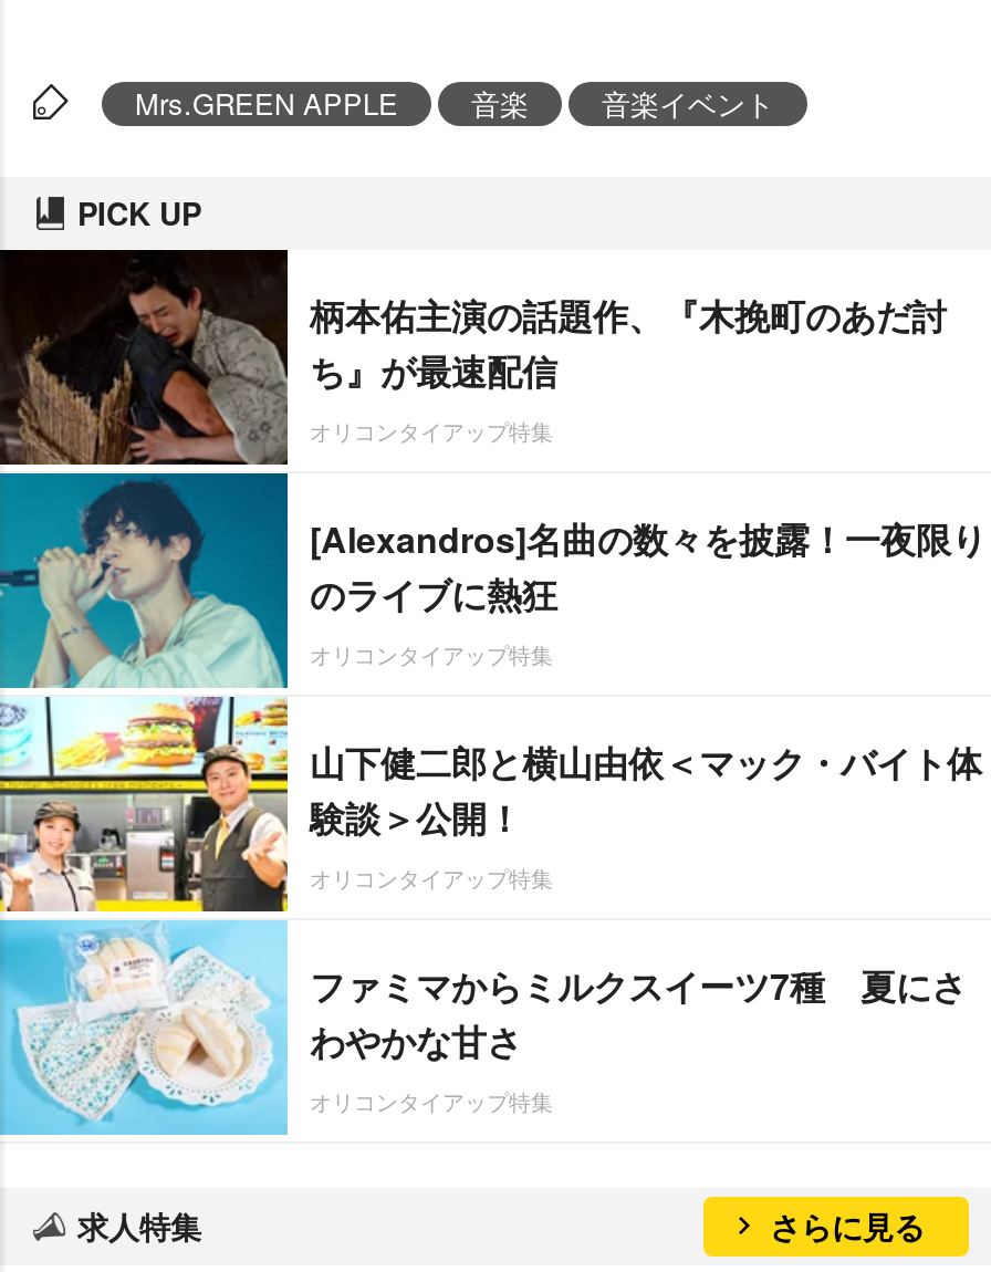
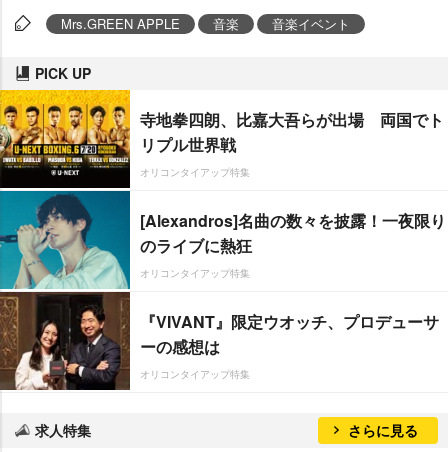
- [image]
- 柄本佑主演の話題作、『木挽町のあだ討
- ち』が最速配信
+ [image]
+ 寺地拳四朗、比嘉大吾らが出場 両国でト
+ リプル世界戦

- [image]
- 山下健二郎と横山由依＜マック・バイト体
- 験談＞公開！
- オリコンタイアップ特集
- ファミマからミルクスイーツ7種 夏にさ
- わやかな甘さ
+ [image]
+ 『VIVANT』限定ウオッチ、プロデューサ
+ ーの感想は
